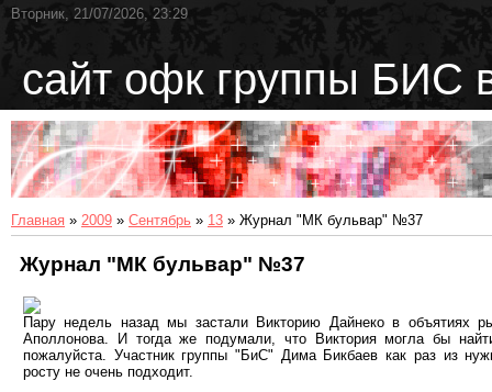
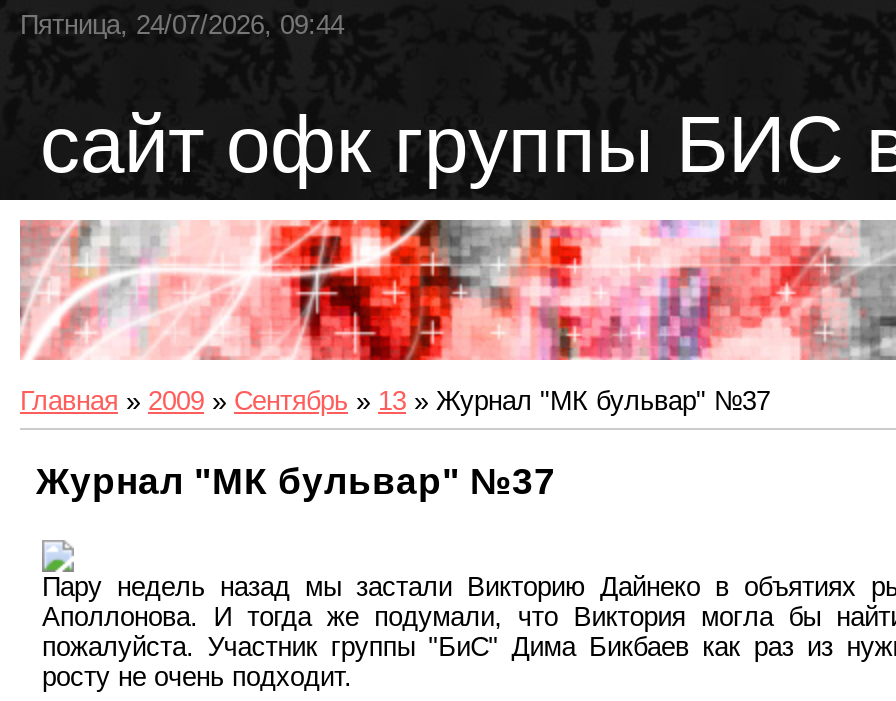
- Вторник, 21/07/2026, 23:29
+ Пятница, 24/07/2026, 09:44
